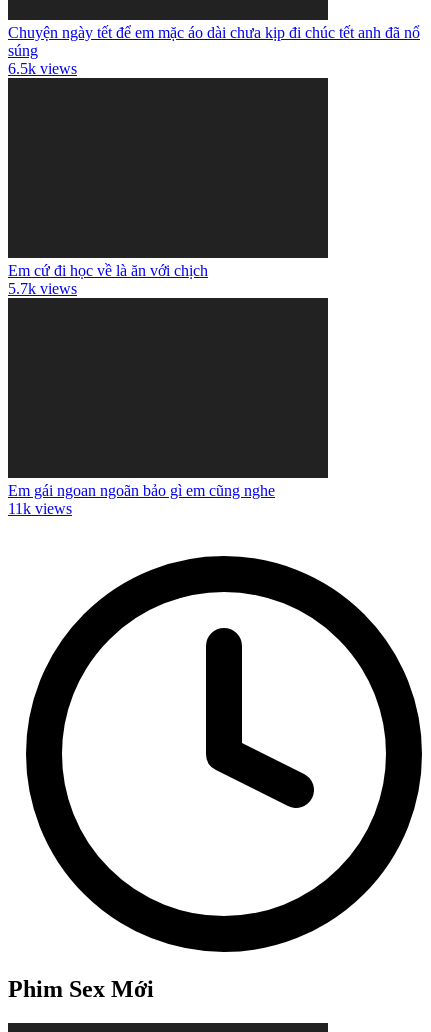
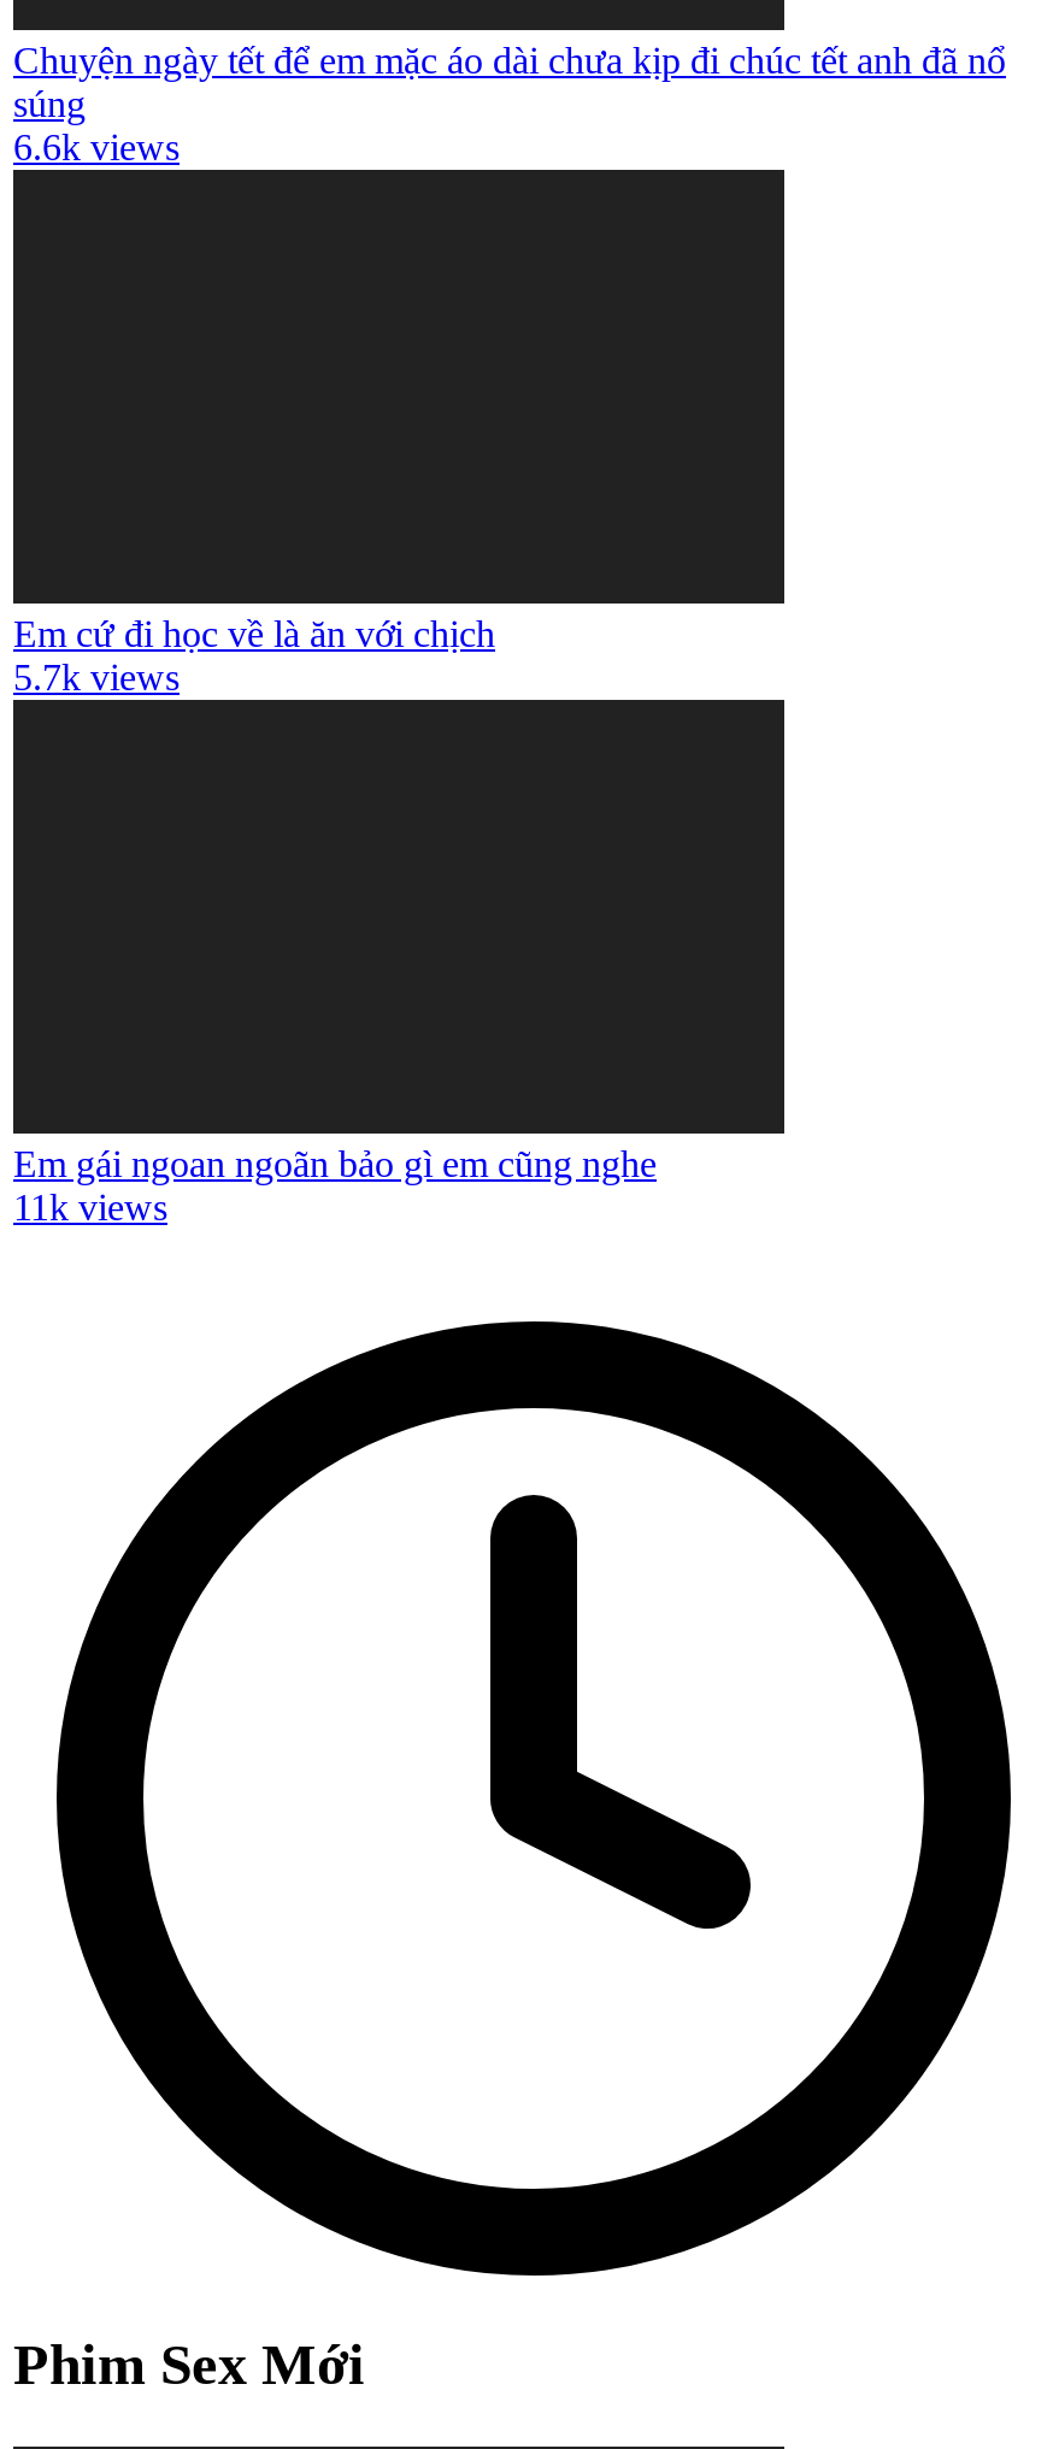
- 6.5k views
+ 6.6k views
